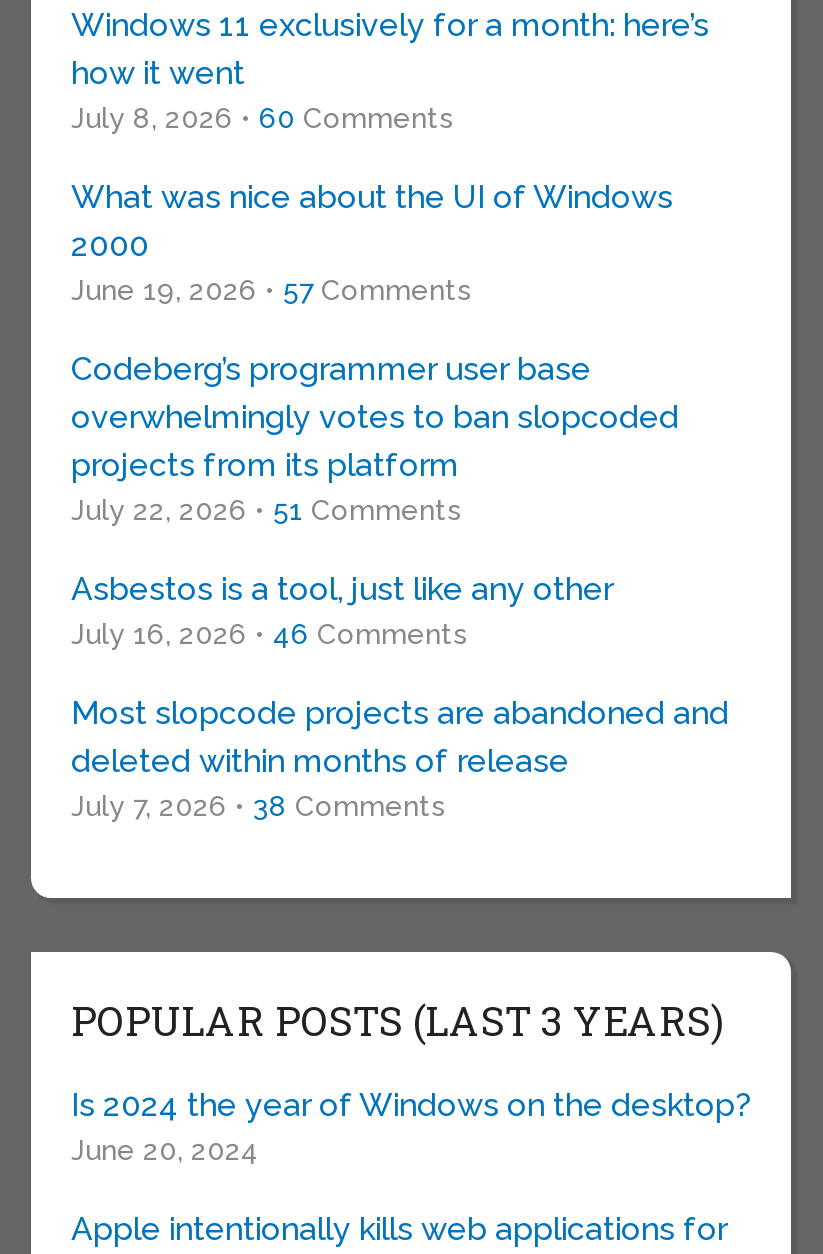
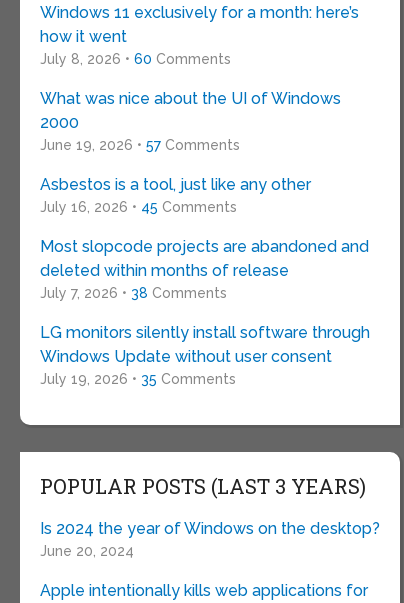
- Codeberg’s programmer user base
- overwhelmingly votes to ban slopcoded
- projects from its platform
- July 22, 2026 • 51 Comments

moved up: Asbestos is a tool, just like any other

- July 16, 2026 • 46 Comments
+ July 16, 2026 • 45 Comments

moved up: Most slopcode projects are abandoned and | deleted within months of release | July 7, 2026 • 38 Comments

+ LG monitors silently install software through
+ Windows Update without user consent
+ July 19, 2026 • 35 Comments
